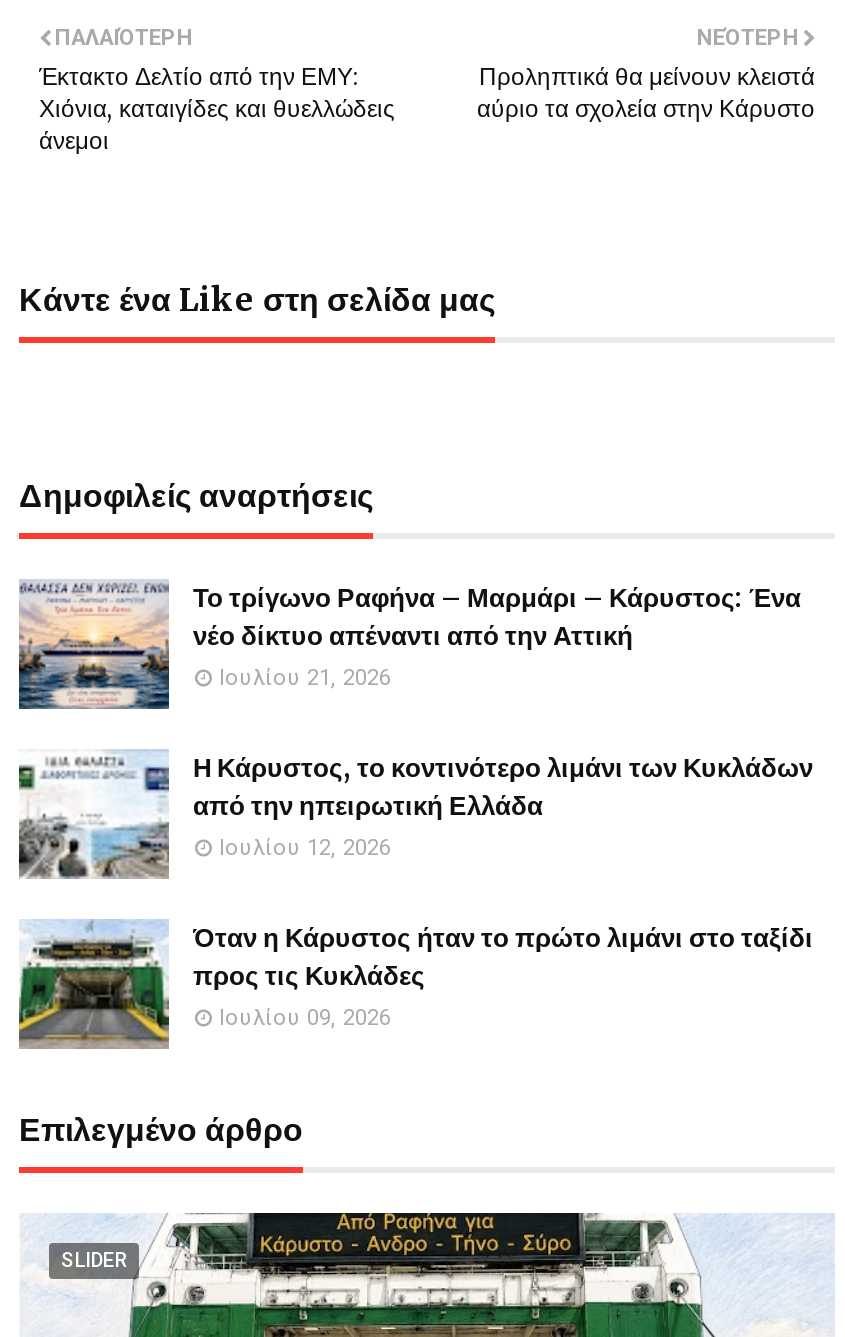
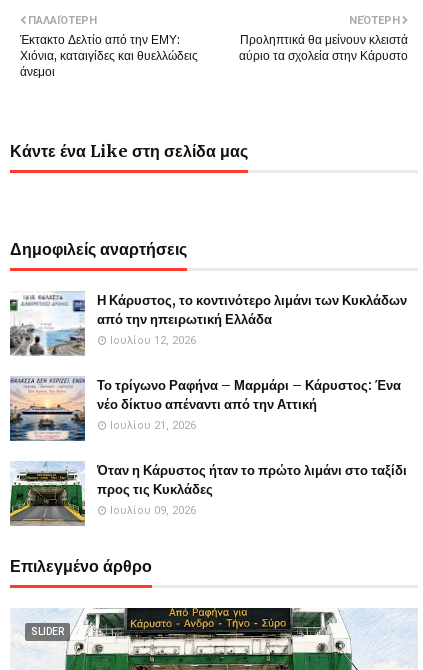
moved down: [image] | Το τρίγωνο Ραφήνα – Μαρμάρι – Κάρυστος: Ένα | νέο δίκτυο απέναντι από την Αττική | Ιουλίου 21, 2026

moved up: [image] | Η Κάρυστος, το κοντινότερο λιμάνι των Κυκλάδων | από την ηπειρωτική Ελλάδα | Ιουλίου 12, 2026
